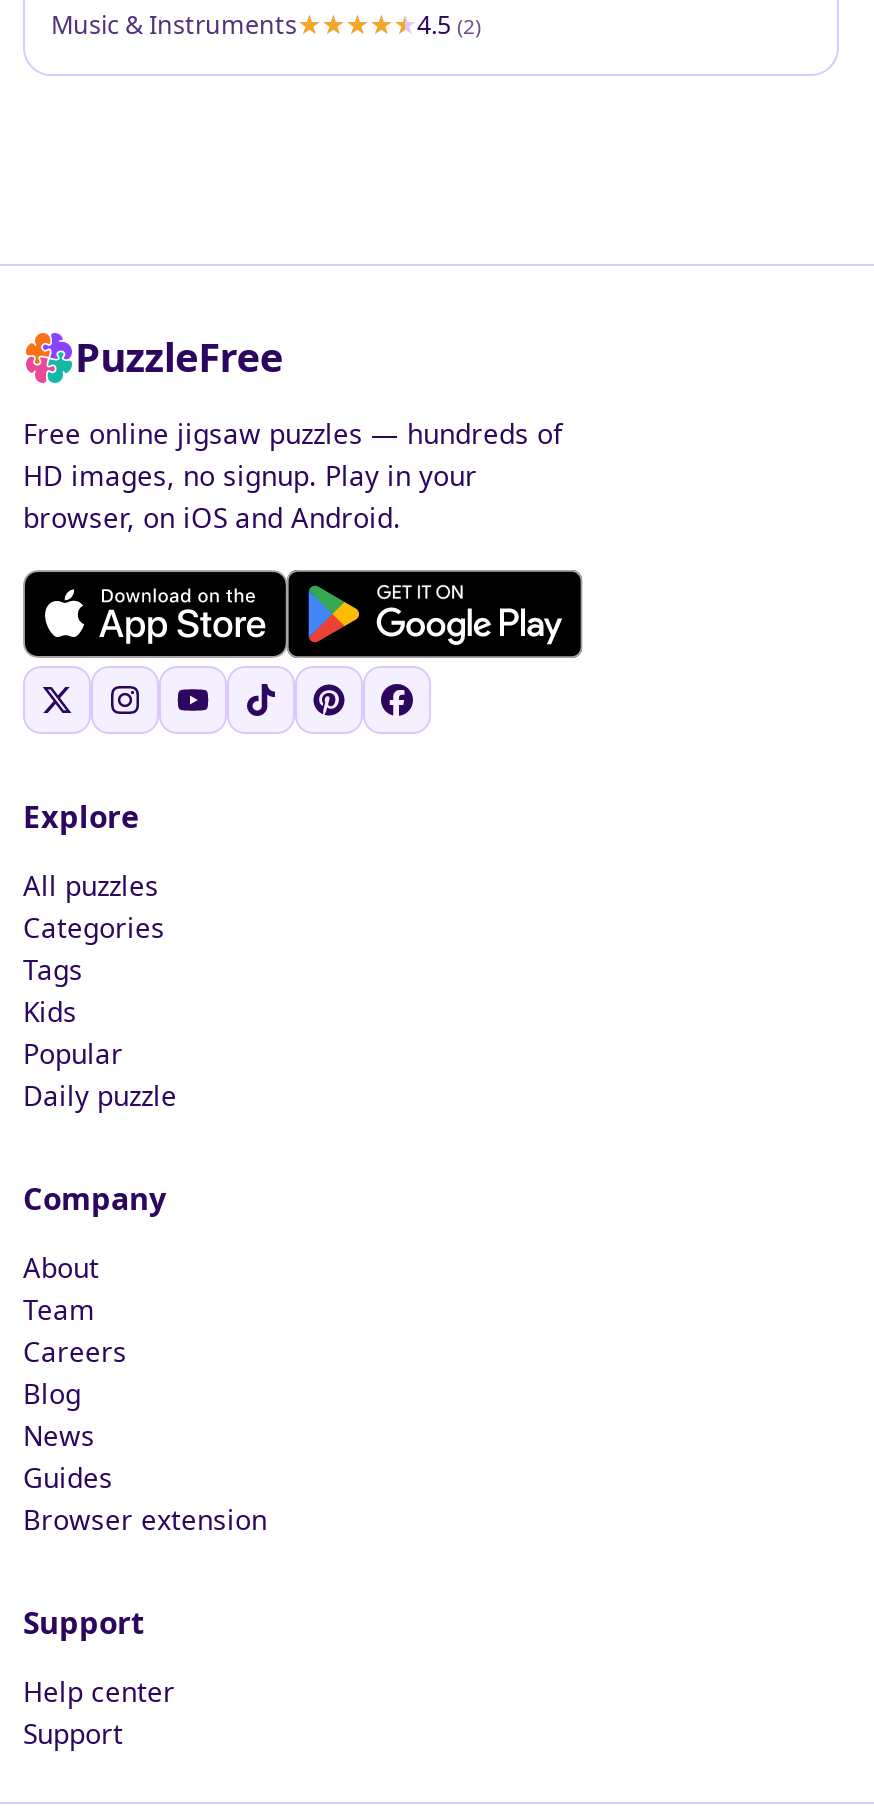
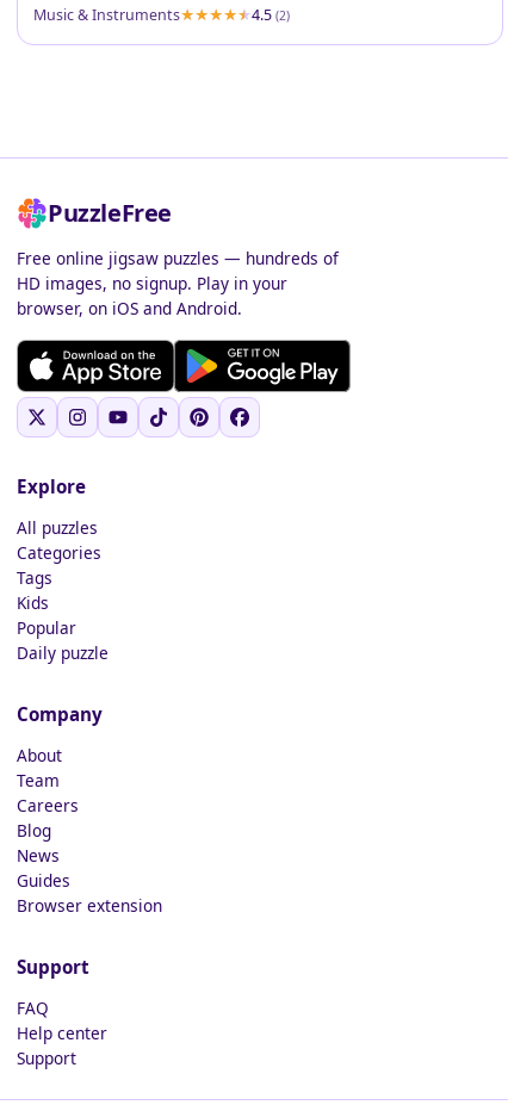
+ FAQ
